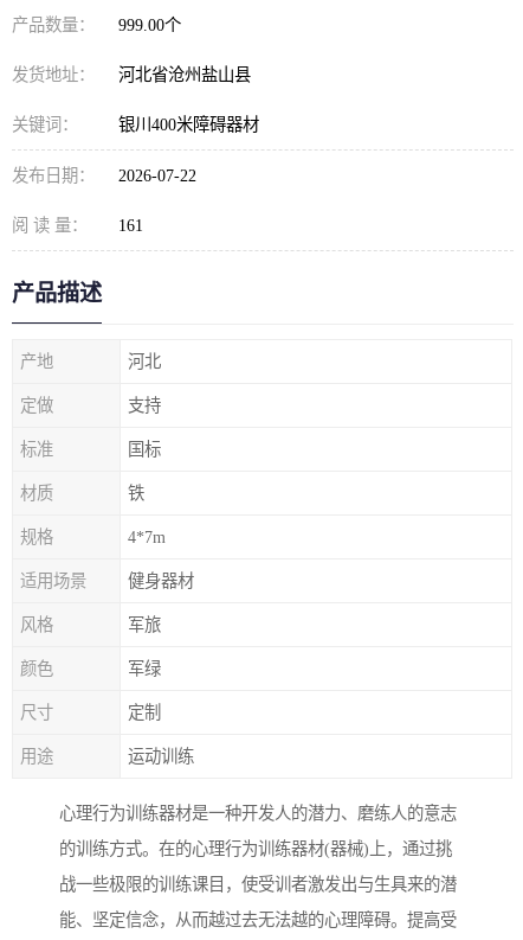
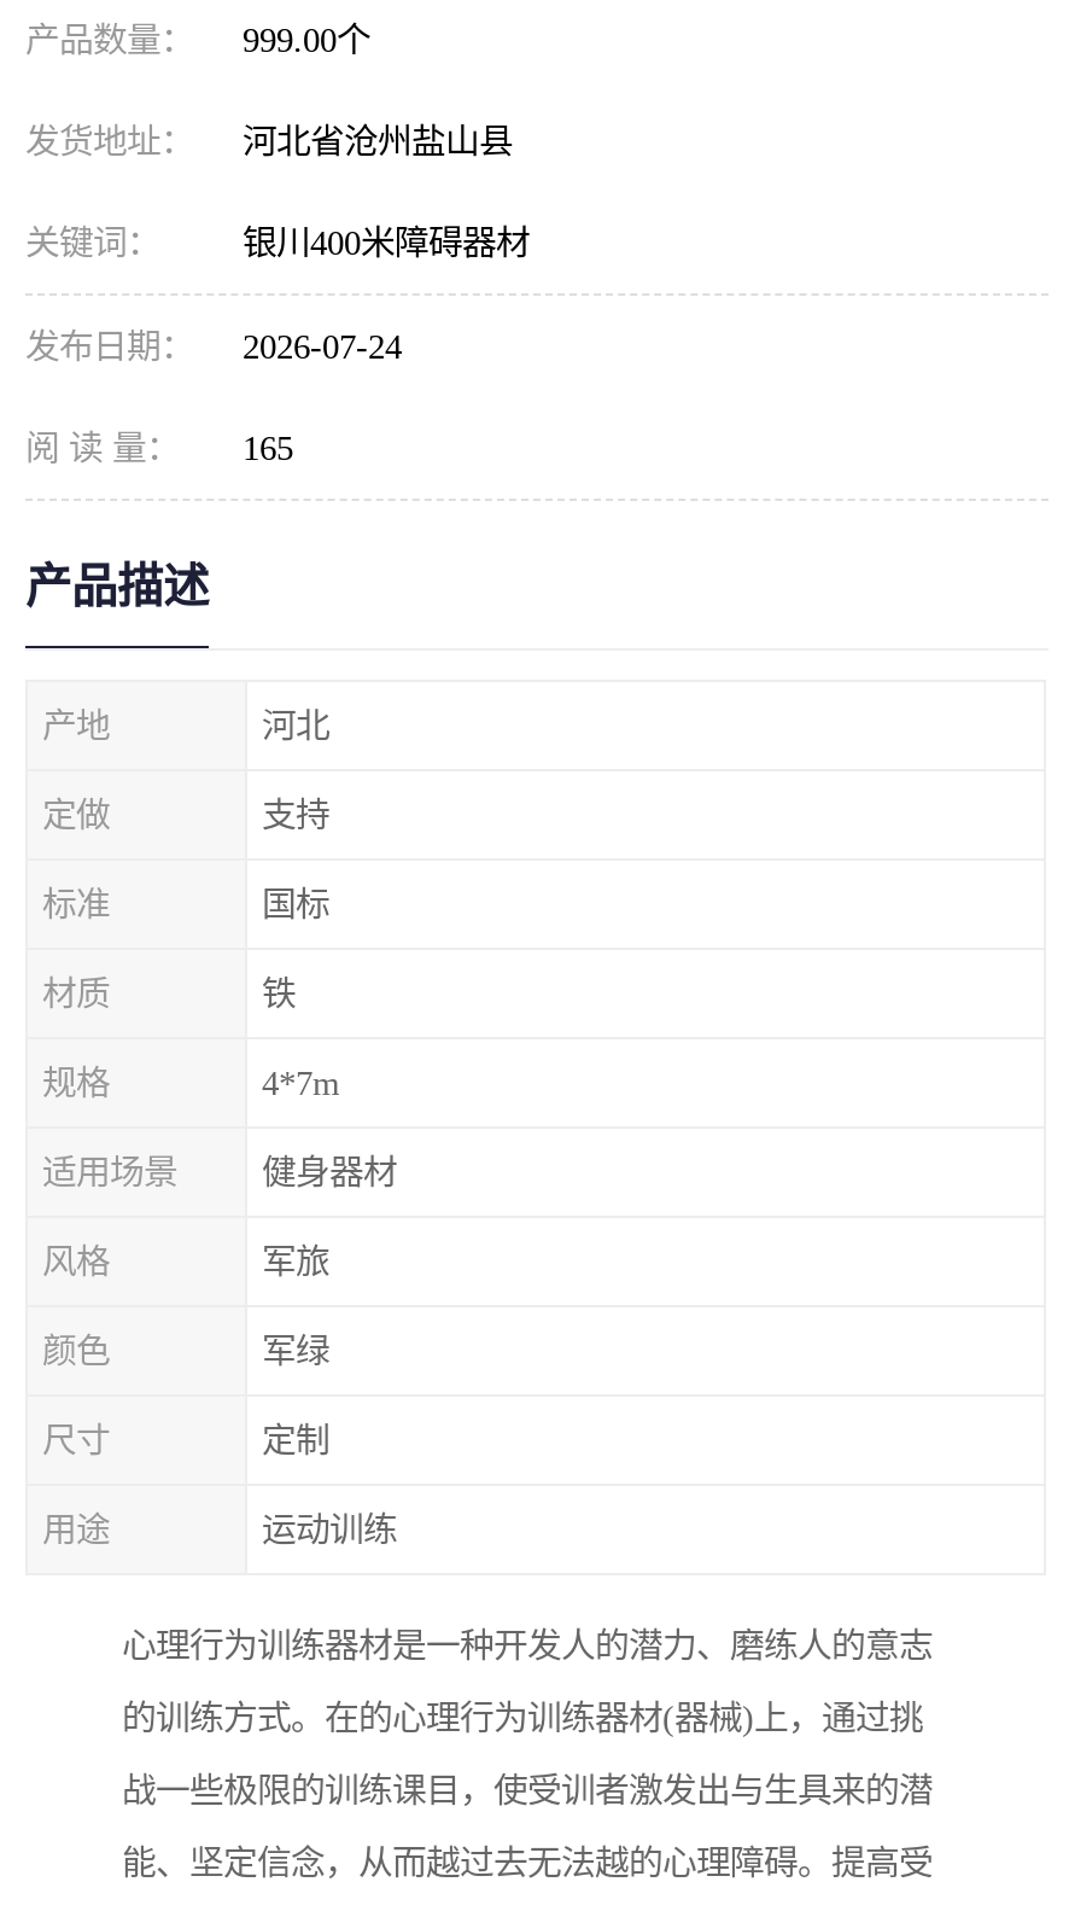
- 发布日期： 2026-07-22
+ 发布日期： 2026-07-24

- 阅 读 量： 161
+ 阅 读 量： 165
